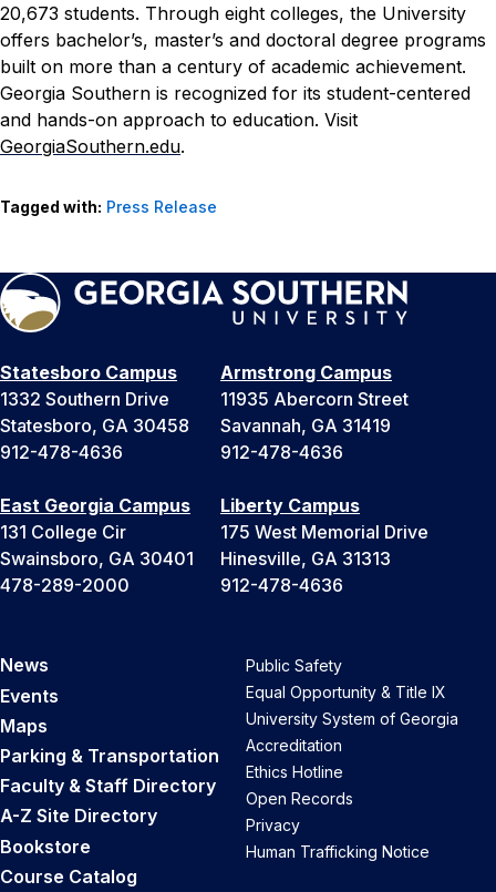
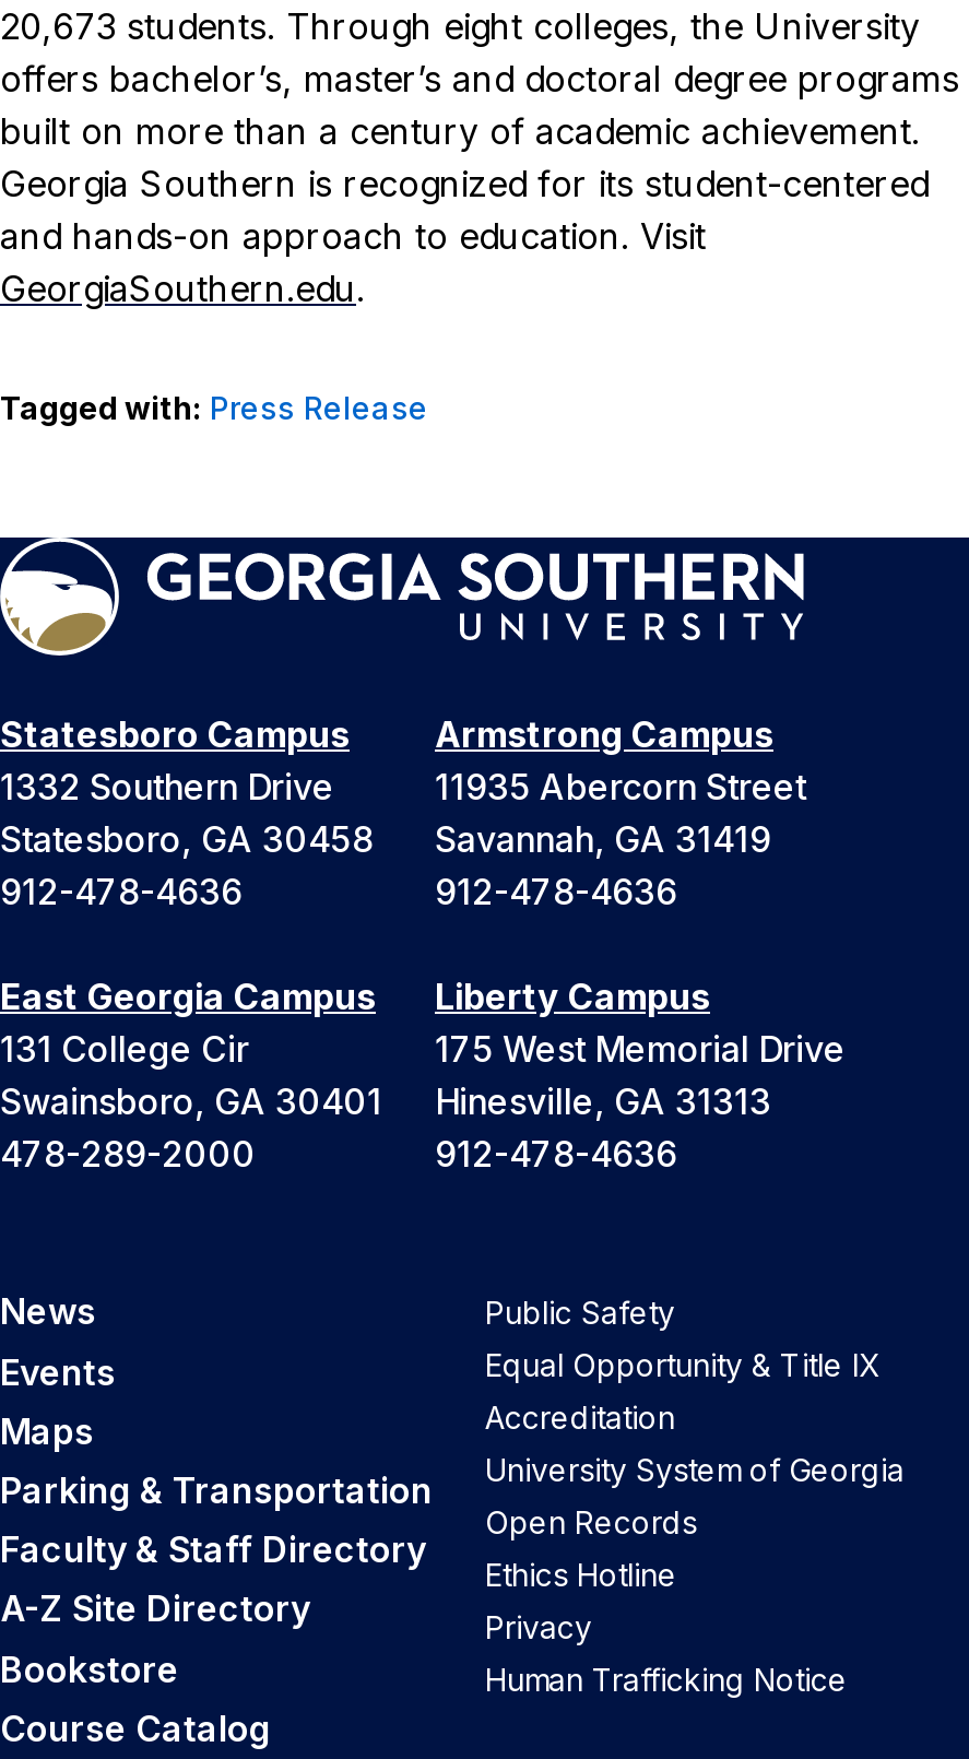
moved down: University System of Georgia

moved up: Accreditation

moved down: Ethics Hotline

moved up: Open Records
